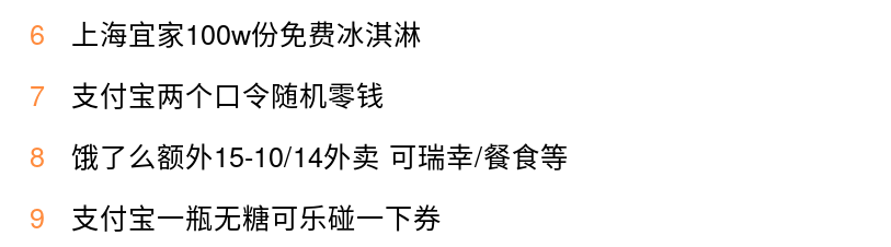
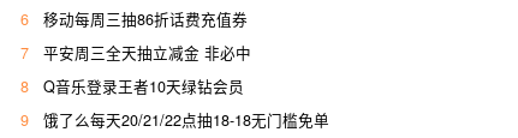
- 上海宜家100w份免费冰淇淋
+ 移动每周三抽86折话费充值券

- 支付宝两个口令随机零钱
+ 平安周三全天抽立减金 非必中

- 饿了么额外15-10/14外卖 可瑞幸/餐食等
+ Q音乐登录王者10天绿钻会员

- 支付宝一瓶无糖可乐碰一下券
+ 饿了么每天20/21/22点抽18-18无门槛免单
